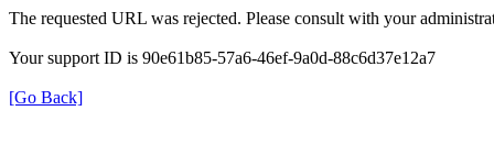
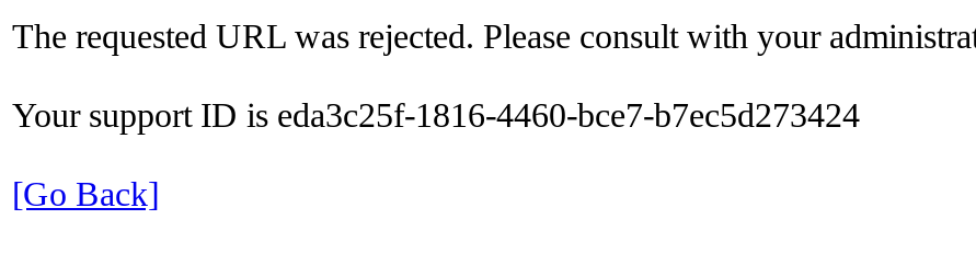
- Your support ID is 90e61b85-57a6-46ef-9a0d-88c6d37e12a7
+ Your support ID is eda3c25f-1816-4460-bce7-b7ec5d273424
